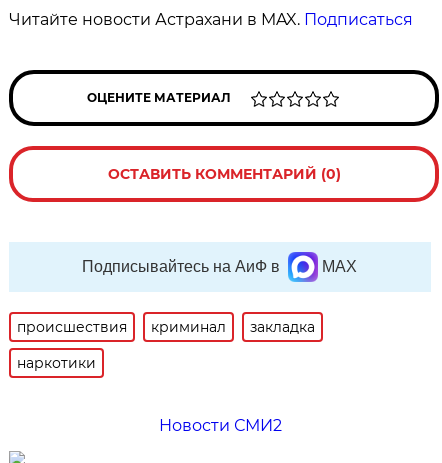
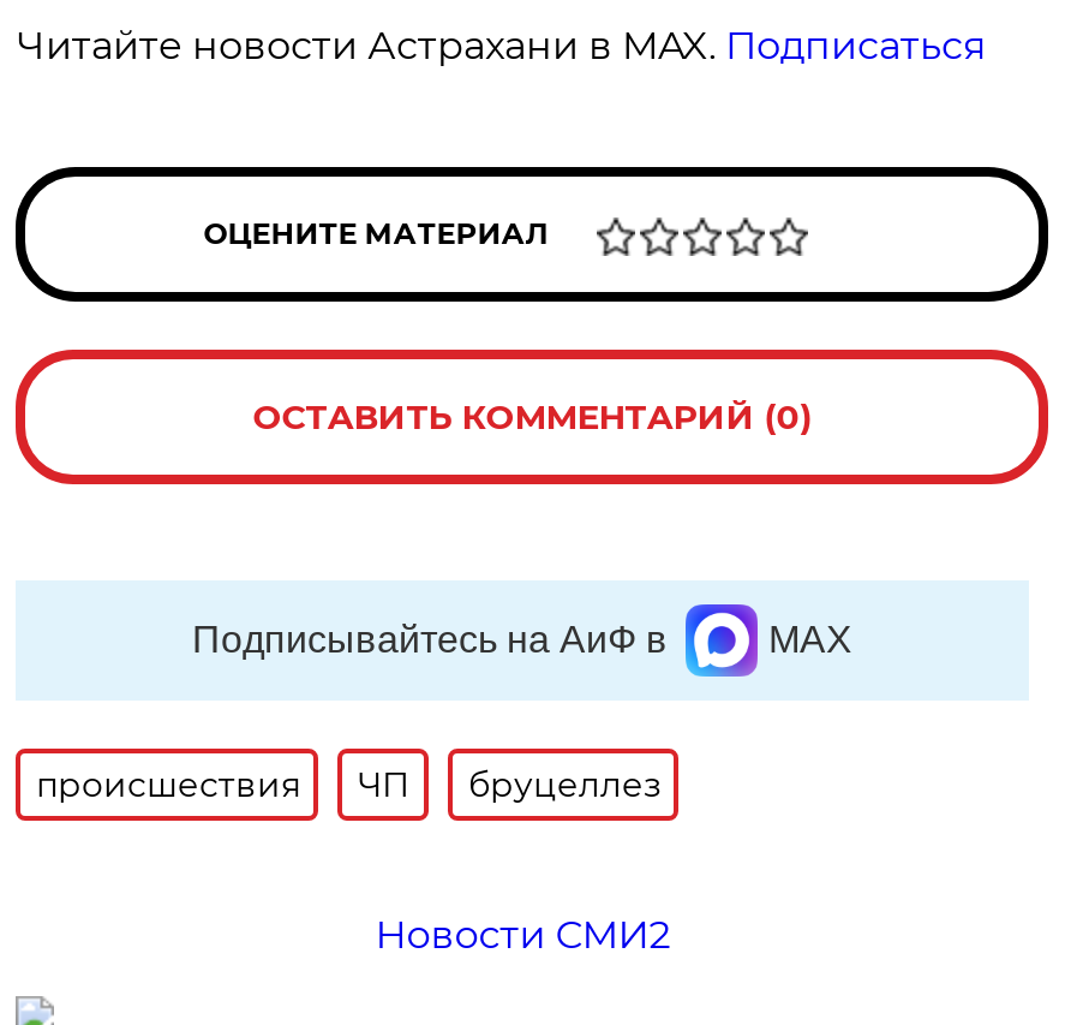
- криминал
- закладка
- наркотики
+ ЧП
+ бруцеллез
